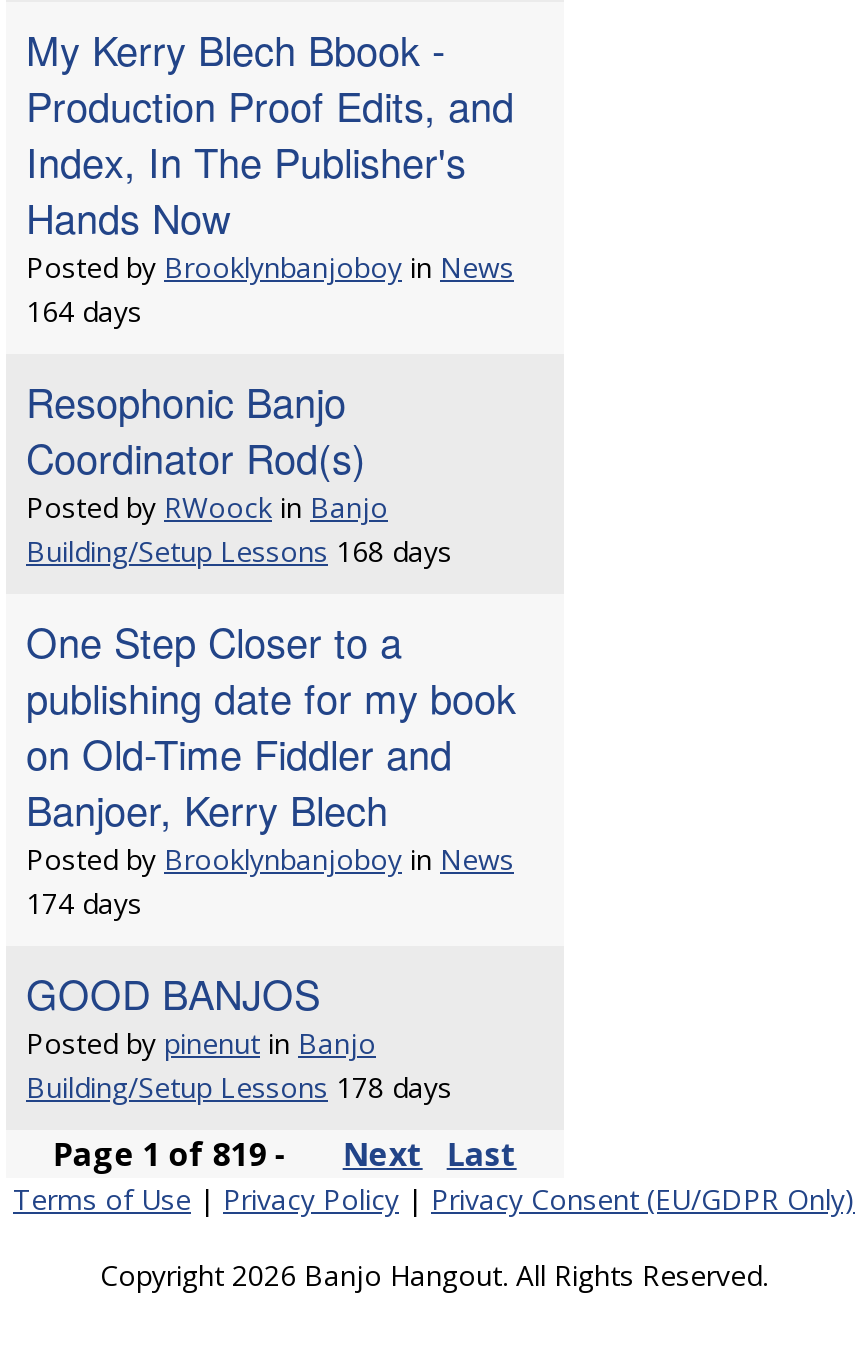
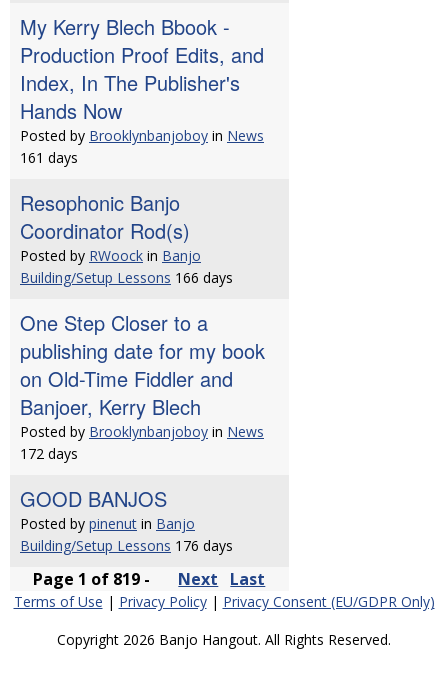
- 164 days
+ 161 days

- Building/Setup Lessons 168 days
+ Building/Setup Lessons 166 days

- 174 days
+ 172 days

- Building/Setup Lessons 178 days
+ Building/Setup Lessons 176 days
